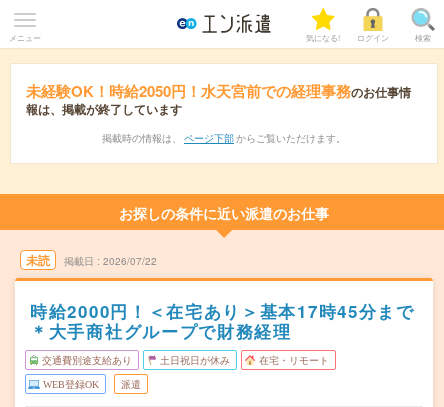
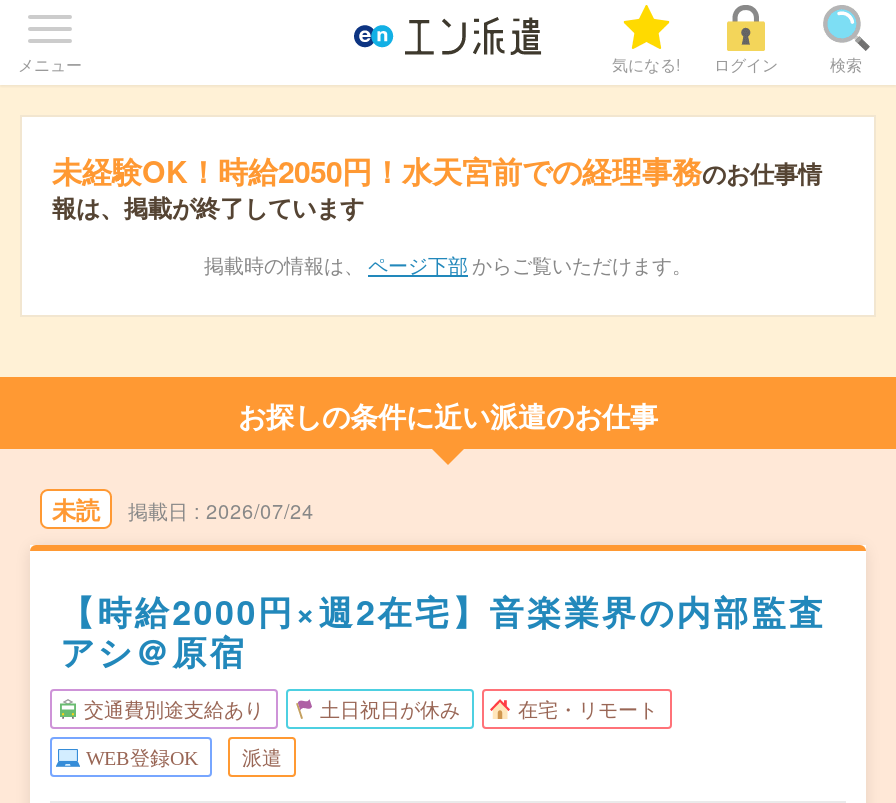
- 2026/07/22
+ 2026/07/24

- 時給2000円！＜在宅あり＞基本17時45分まで
- ＊大手商社グループで財務経理
+ 【時給2000円×週2在宅】音楽業界の内部監査
+ アシ＠原宿
